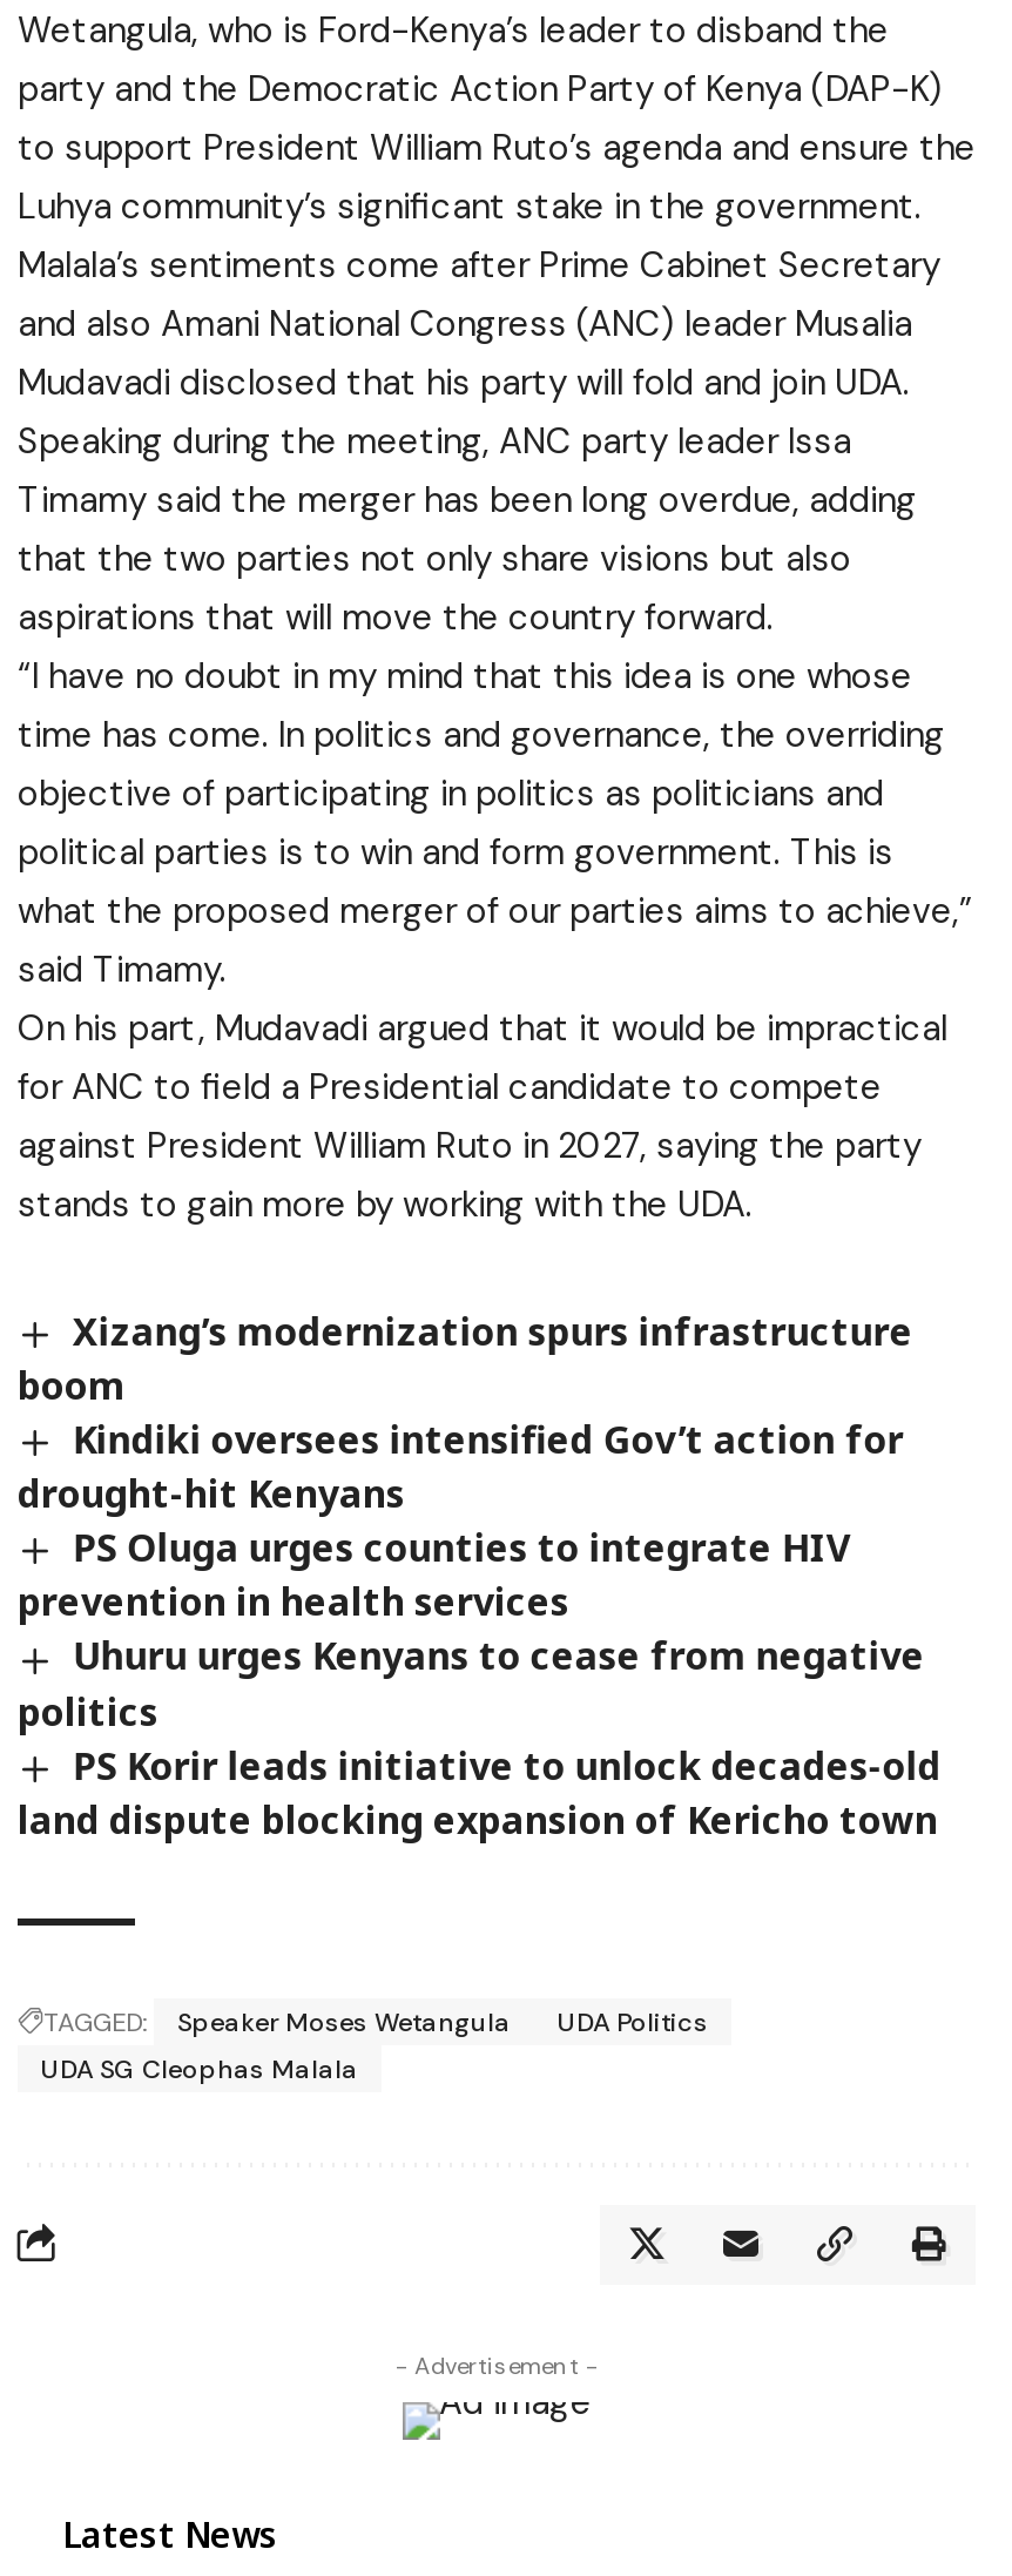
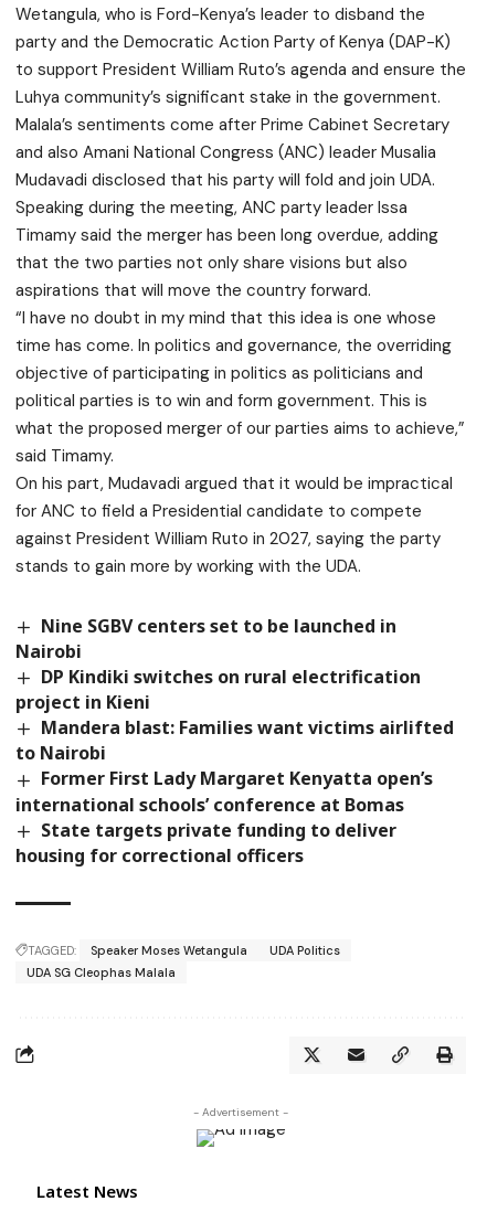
- Xizang’s modernization spurs infrastructure
- boom
- Kindiki oversees intensified Gov’t action for
- drought-hit Kenyans
- PS Oluga urges counties to integrate HIV
- prevention in health services
- Uhuru urges Kenyans to cease from negative
- politics
- PS Korir leads initiative to unlock decades-old
- land dispute blocking expansion of Kericho town
+ Nine SGBV centers set to be launched in
+ Nairobi
+ DP Kindiki switches on rural electrification
+ project in Kieni
+ Mandera blast: Families want victims airlifted
+ to Nairobi
+ Former First Lady Margaret Kenyatta open’s
+ international schools’ conference at Bomas
+ State targets private funding to deliver
+ housing for correctional officers
